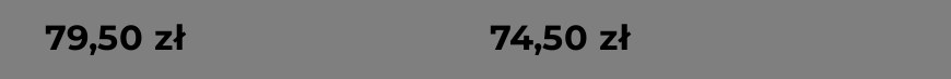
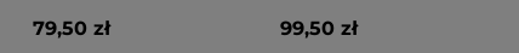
- 74,50 zł
+ 99,50 zł
